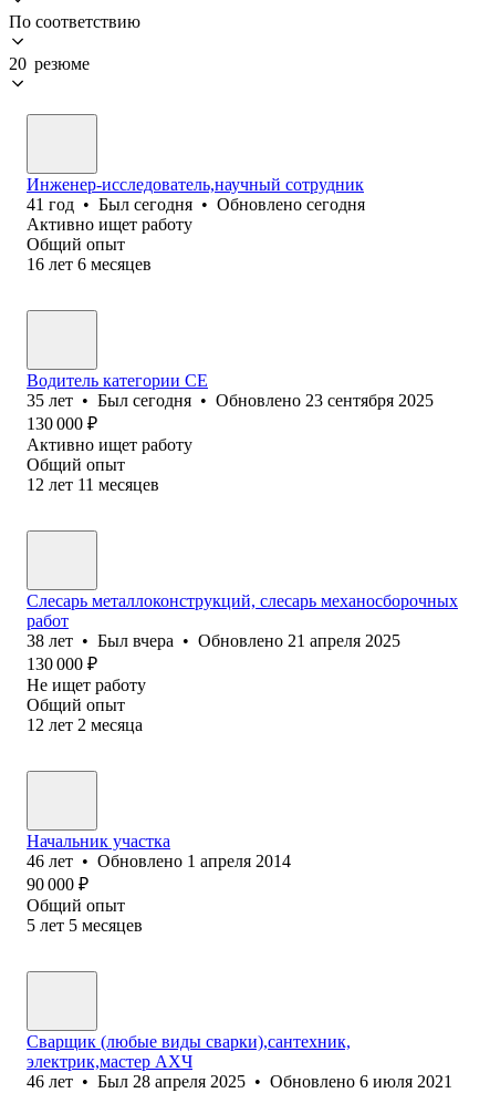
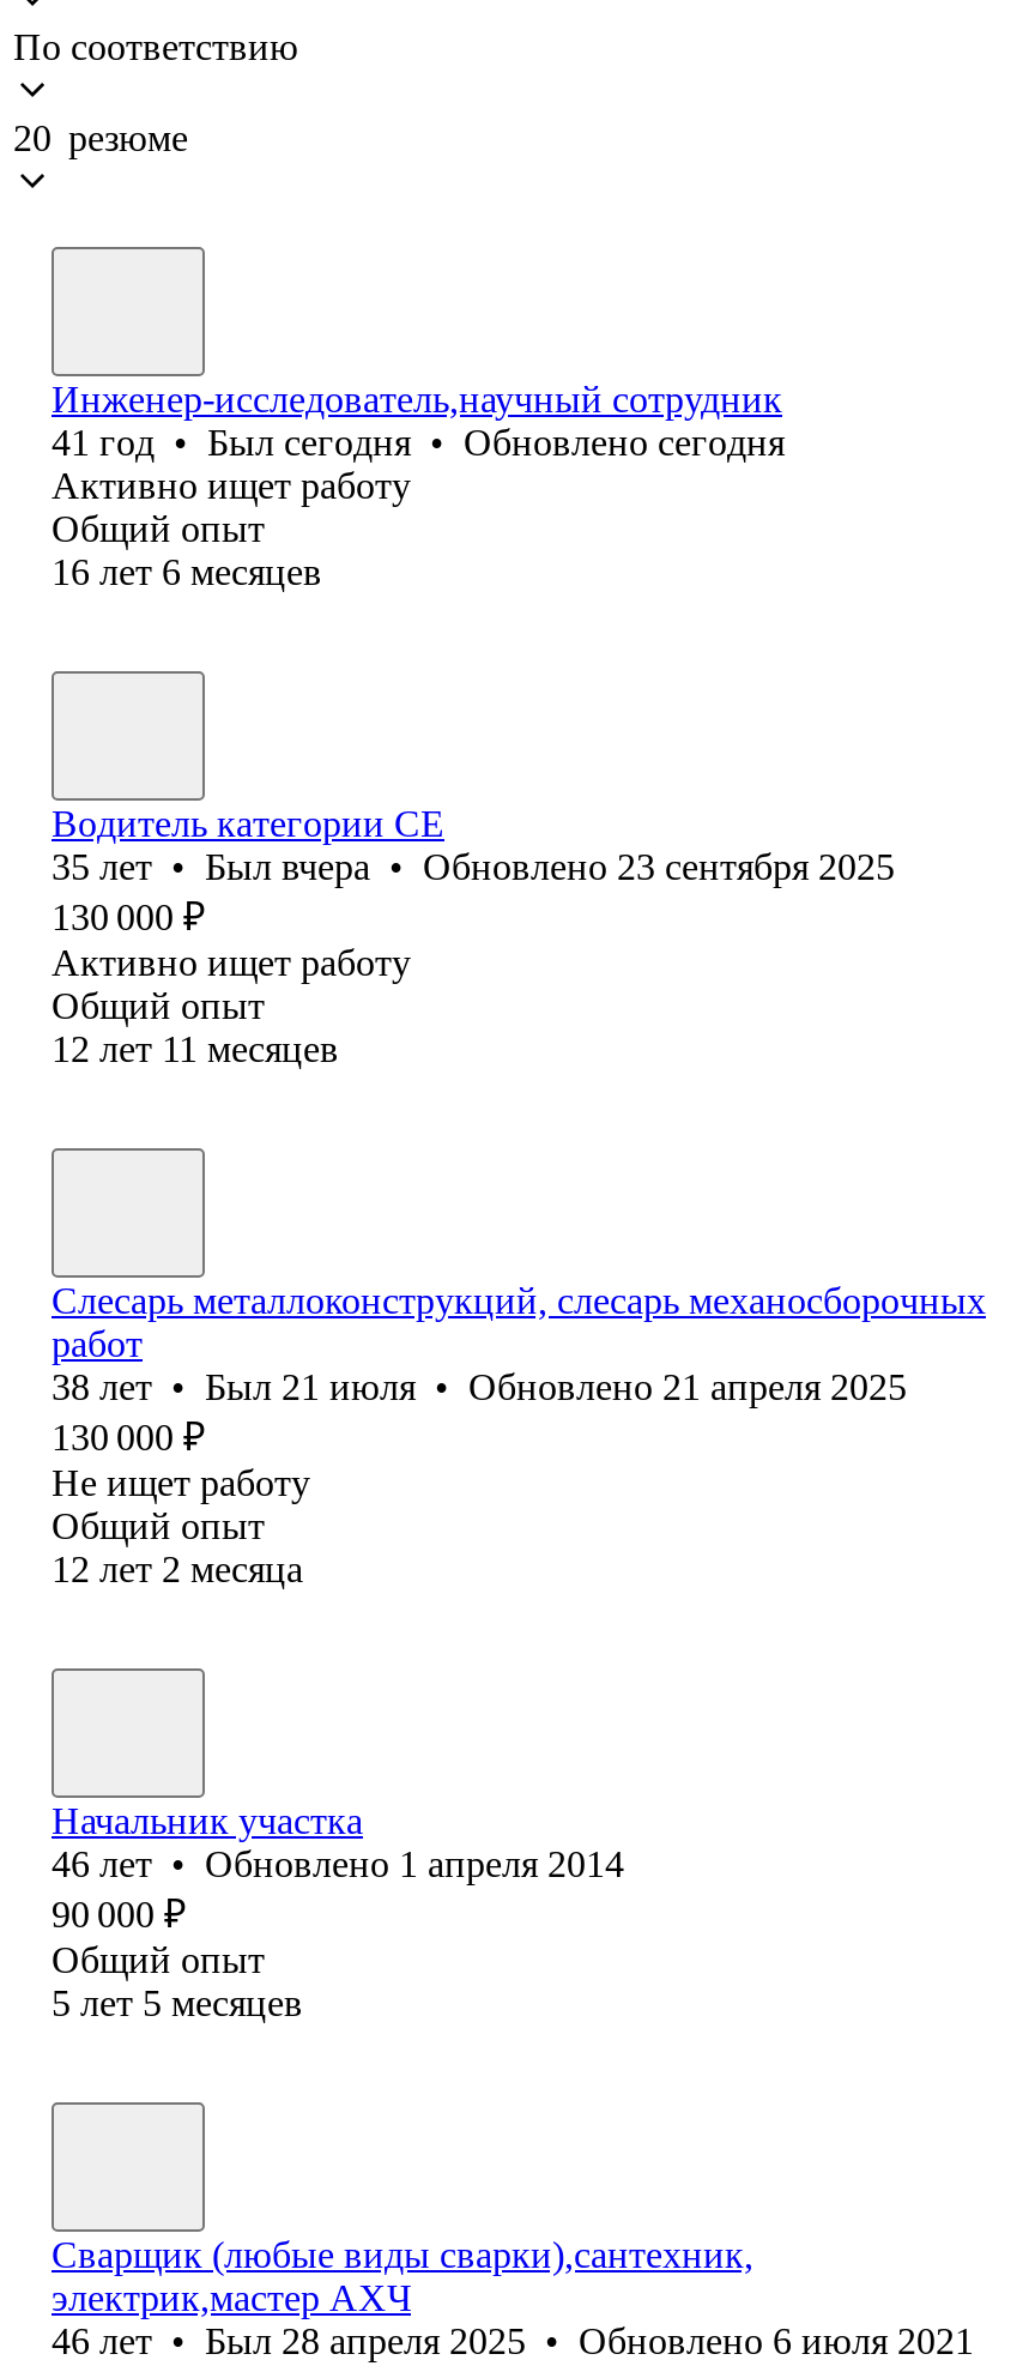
- 35 лет • Был сегодня • Обновлено 23 сентября 2025
+ 35 лет • Был вчера • Обновлено 23 сентября 2025

- 38 лет • Был вчера • Обновлено 21 апреля 2025
+ 38 лет • Был 21 июля • Обновлено 21 апреля 2025
